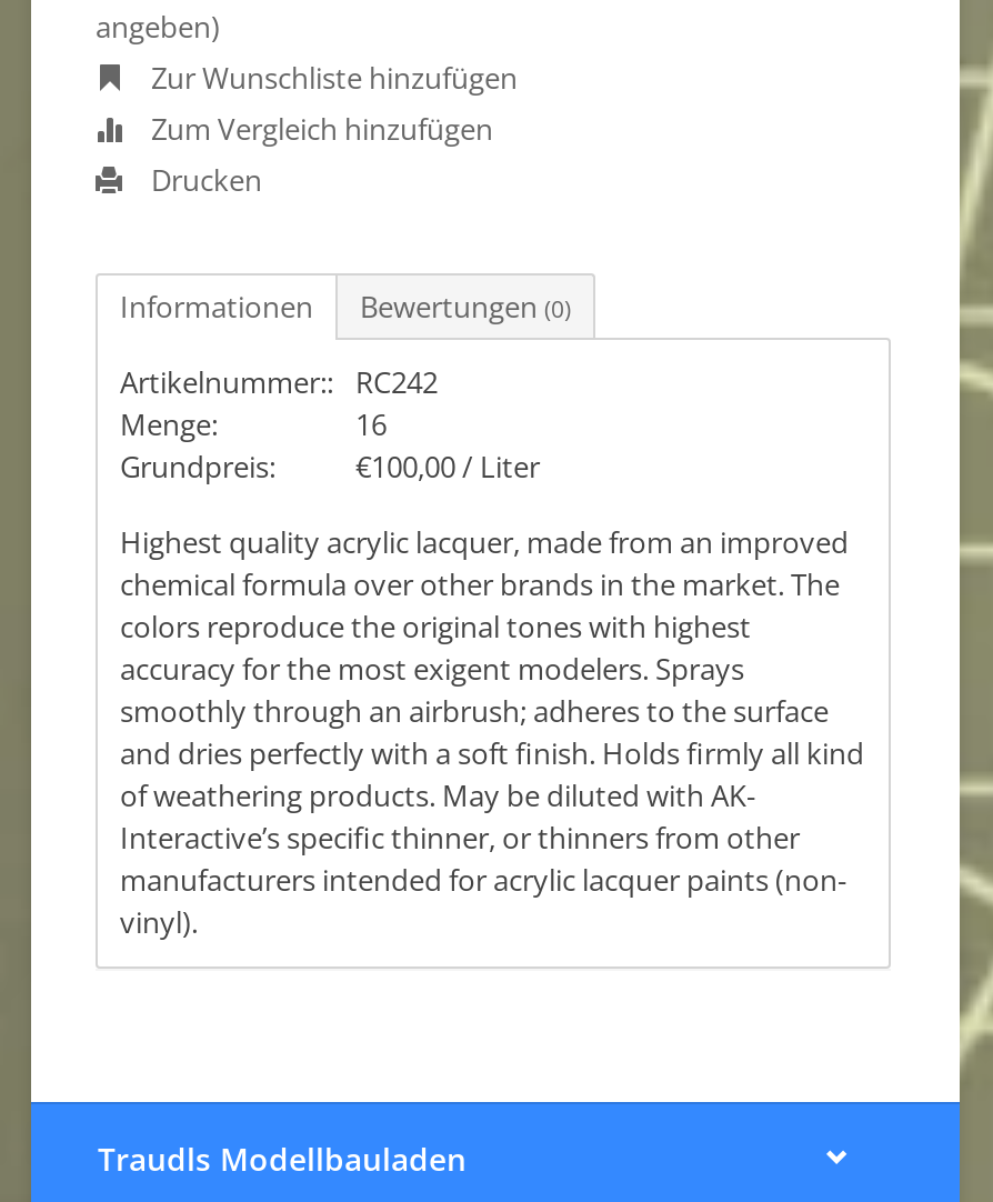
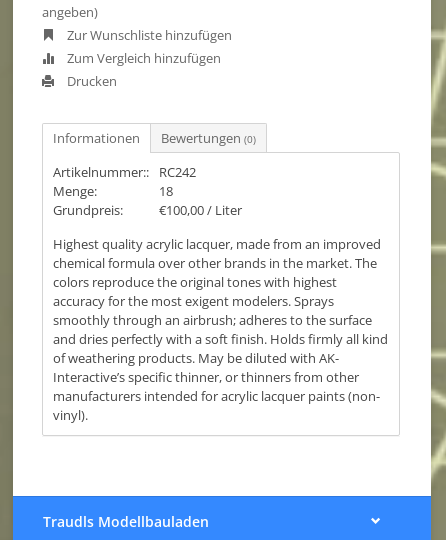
- 16
+ 18
